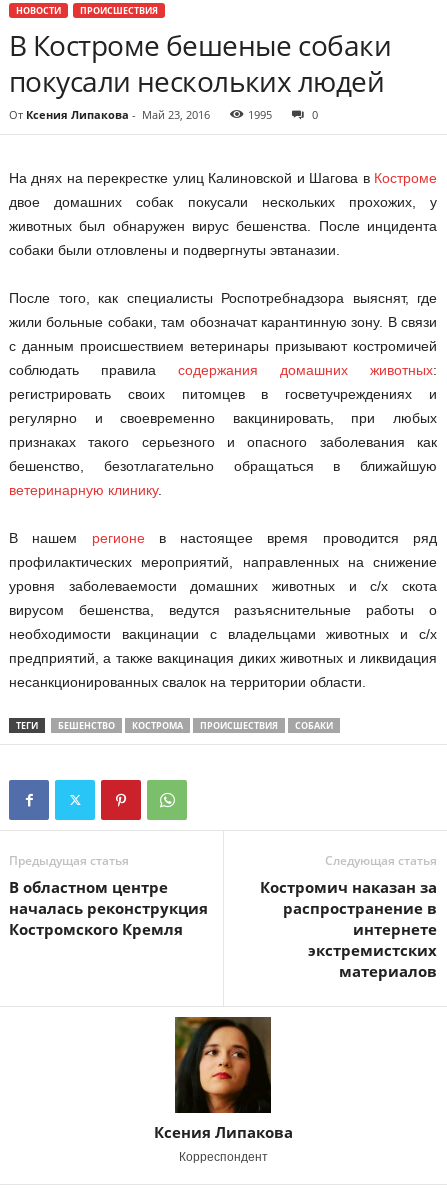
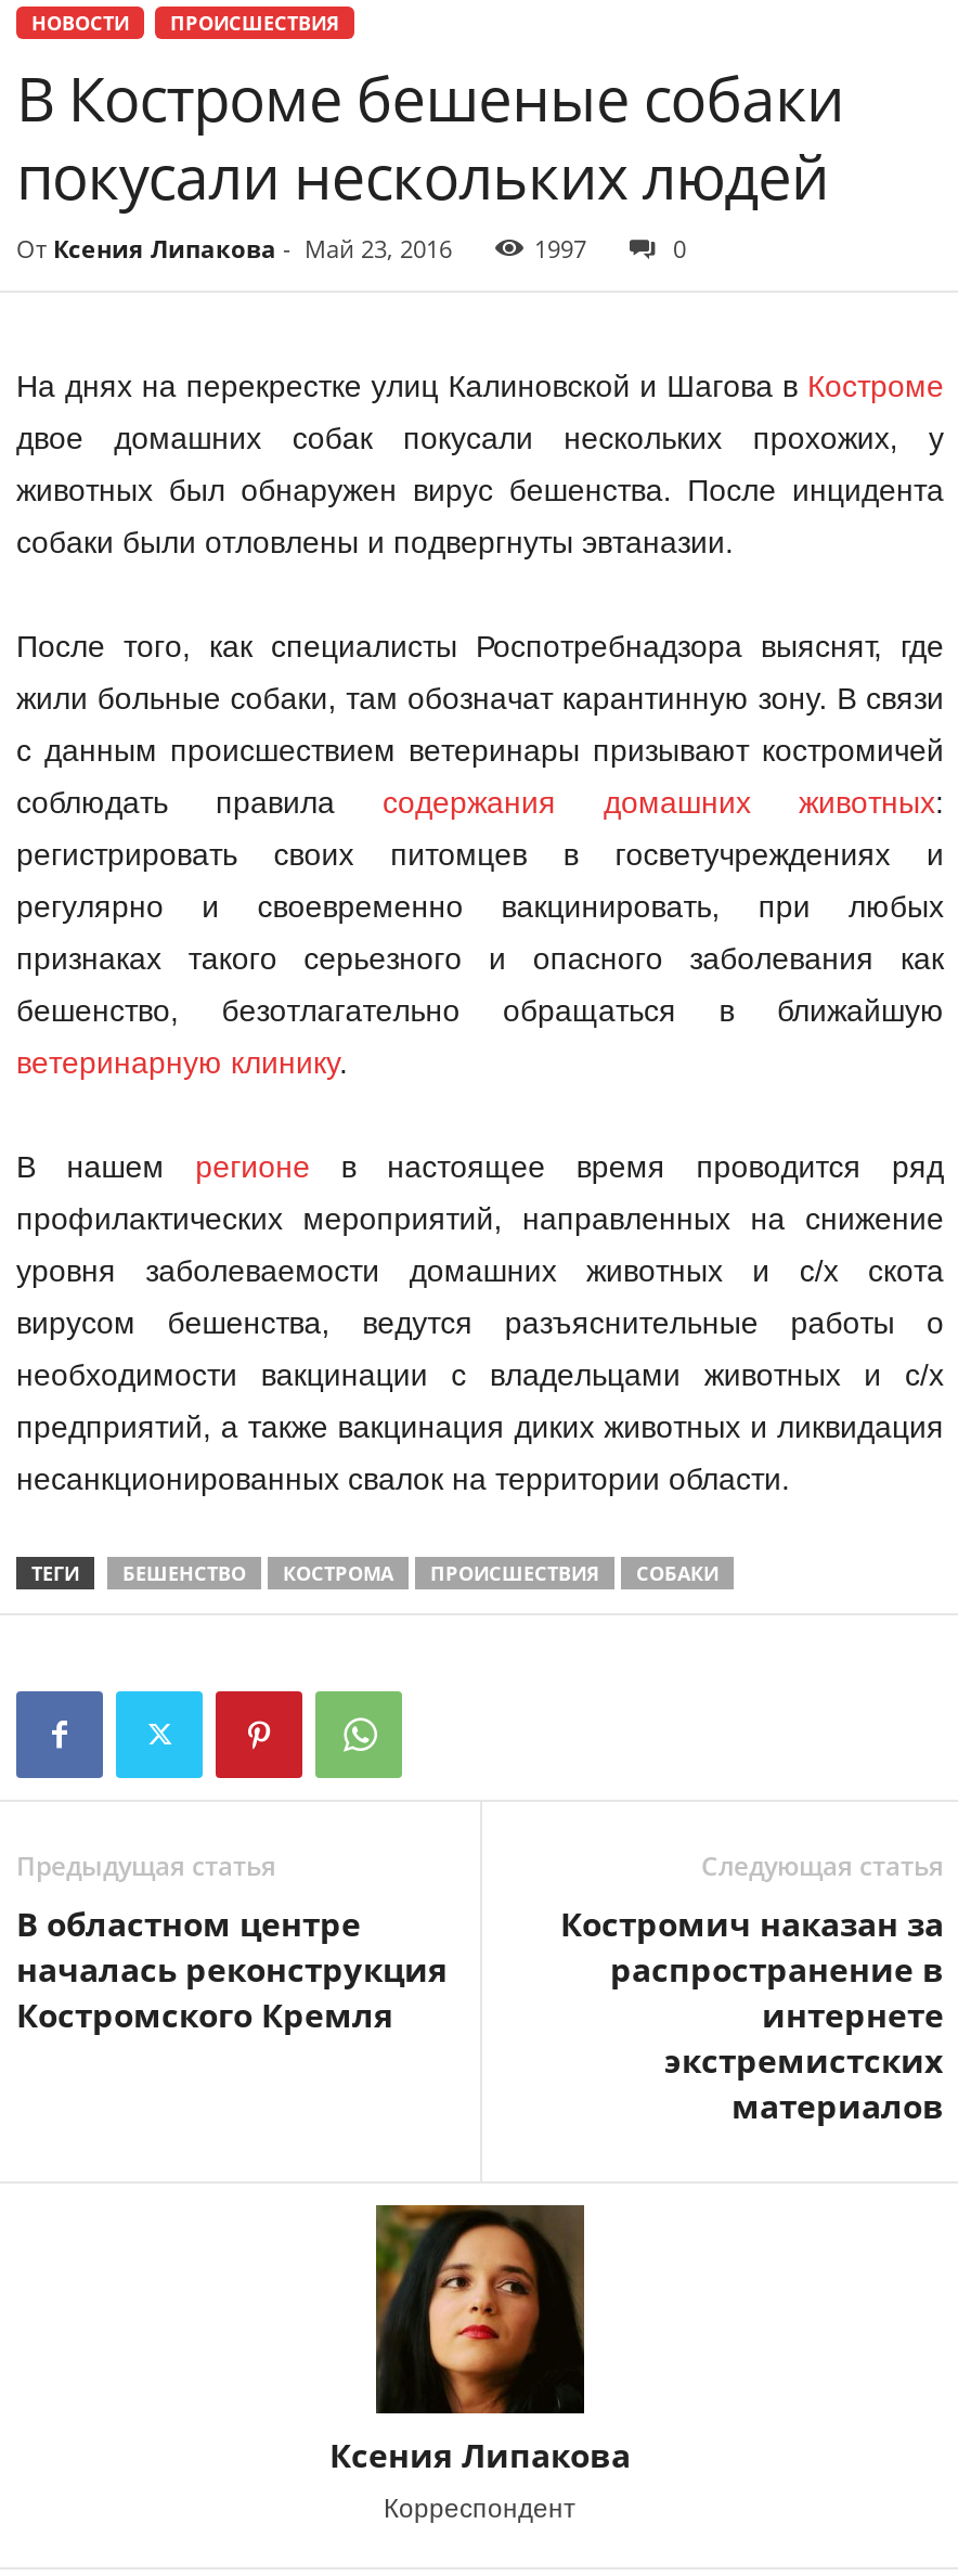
- 1995
+ 1997
